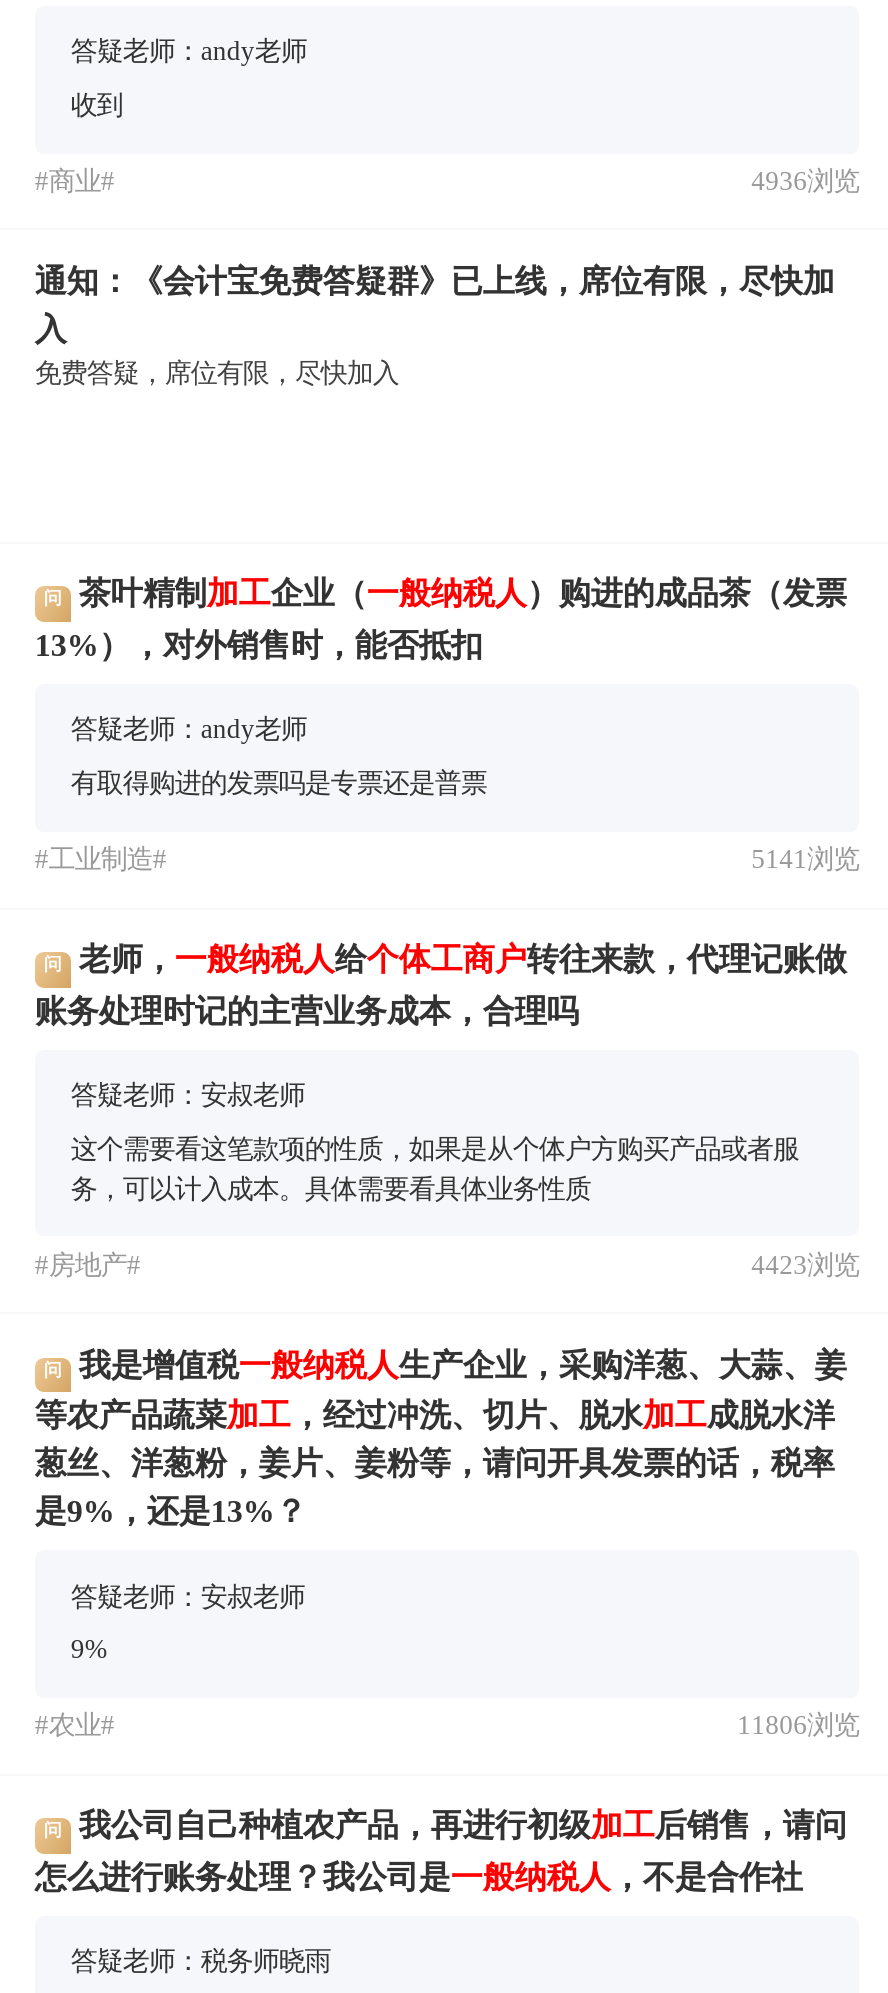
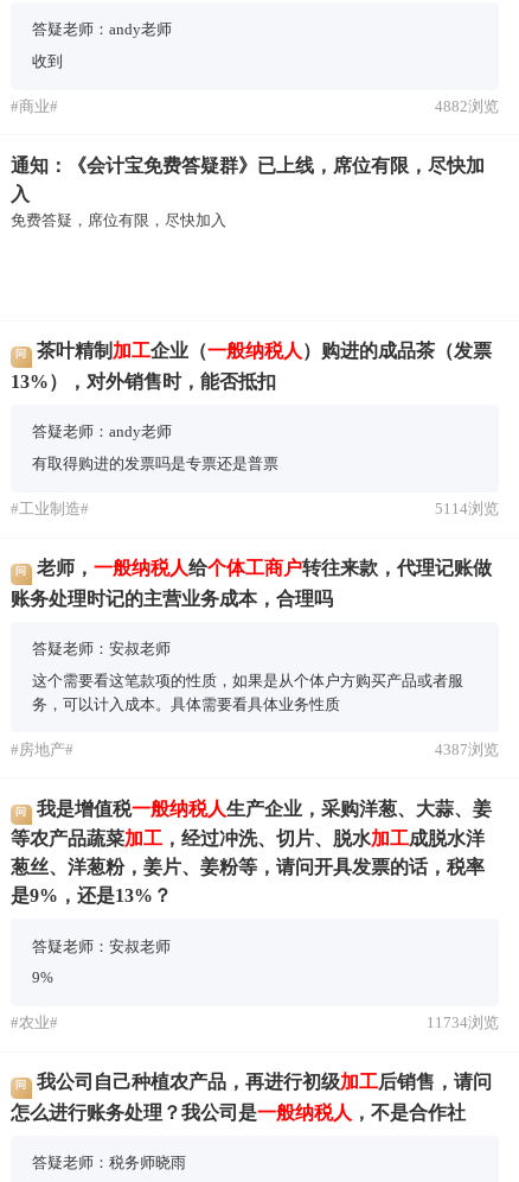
- 4936浏览
+ 4882浏览

- 5141浏览
+ 5114浏览

- 4423浏览
+ 4387浏览

- 11806浏览
+ 11734浏览
